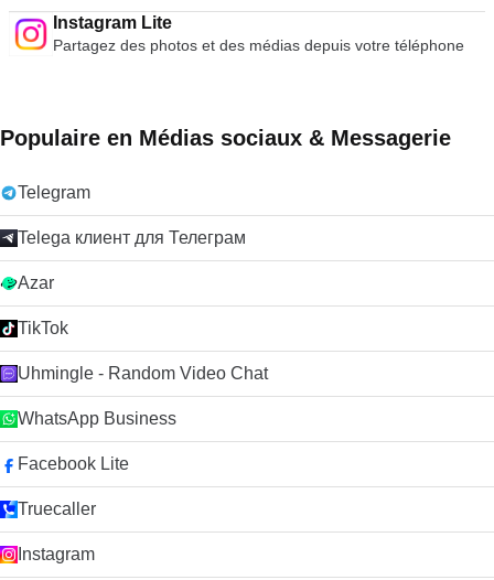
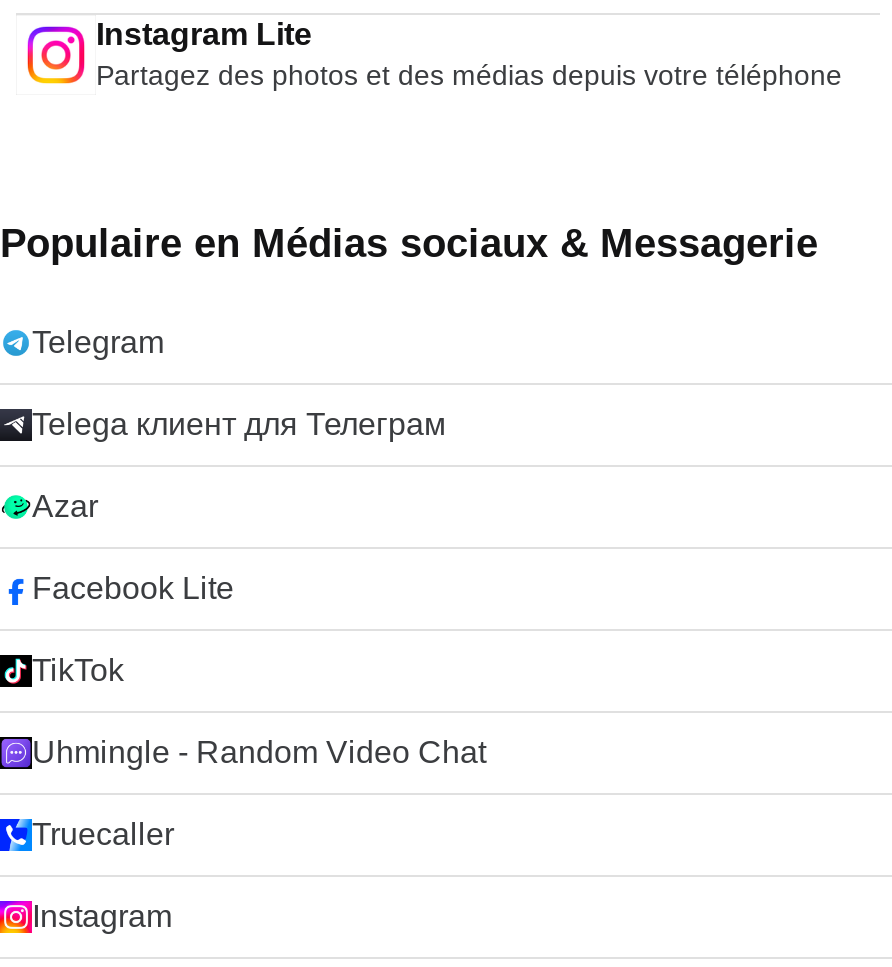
moved down: TikTok | Uhmingle - Random Video Chat

- WhatsApp Business

moved up: Facebook Lite
